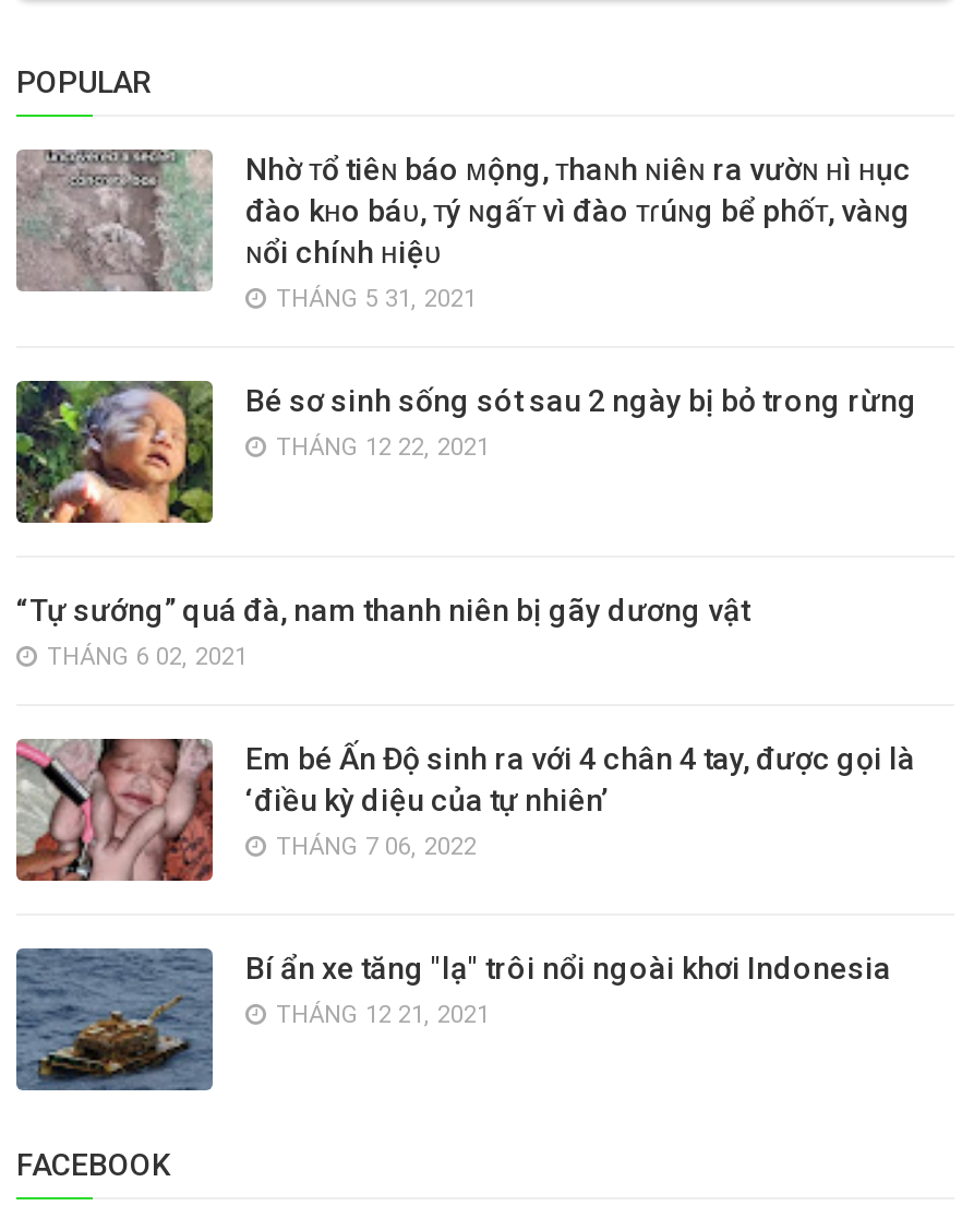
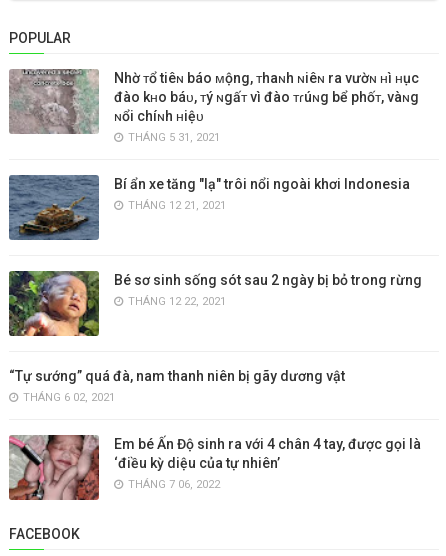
moved down: [image] | Bé sơ sinh sống sót sau 2 ngày bị bỏ trong rừng | THÁNG 12 22, 2021 | “Tự sướng” quá đà, nam thanh niên bị gãy dương vật | THÁNG 6 02, 2021 | Em bé Ấn Độ sinh ra với 4 chân 4 tay, được gọi là | ‘điều kỳ diệu của tự nhiên’ | THÁNG 7 06, 2022

moved up: [image] | Bí ẩn xe tăng "lạ" trôi nổi ngoài khơi Indonesia | THÁNG 12 21, 2021
